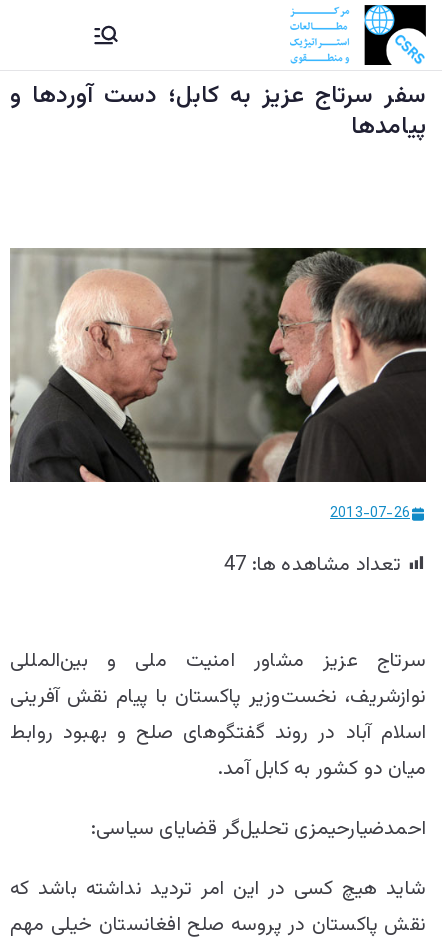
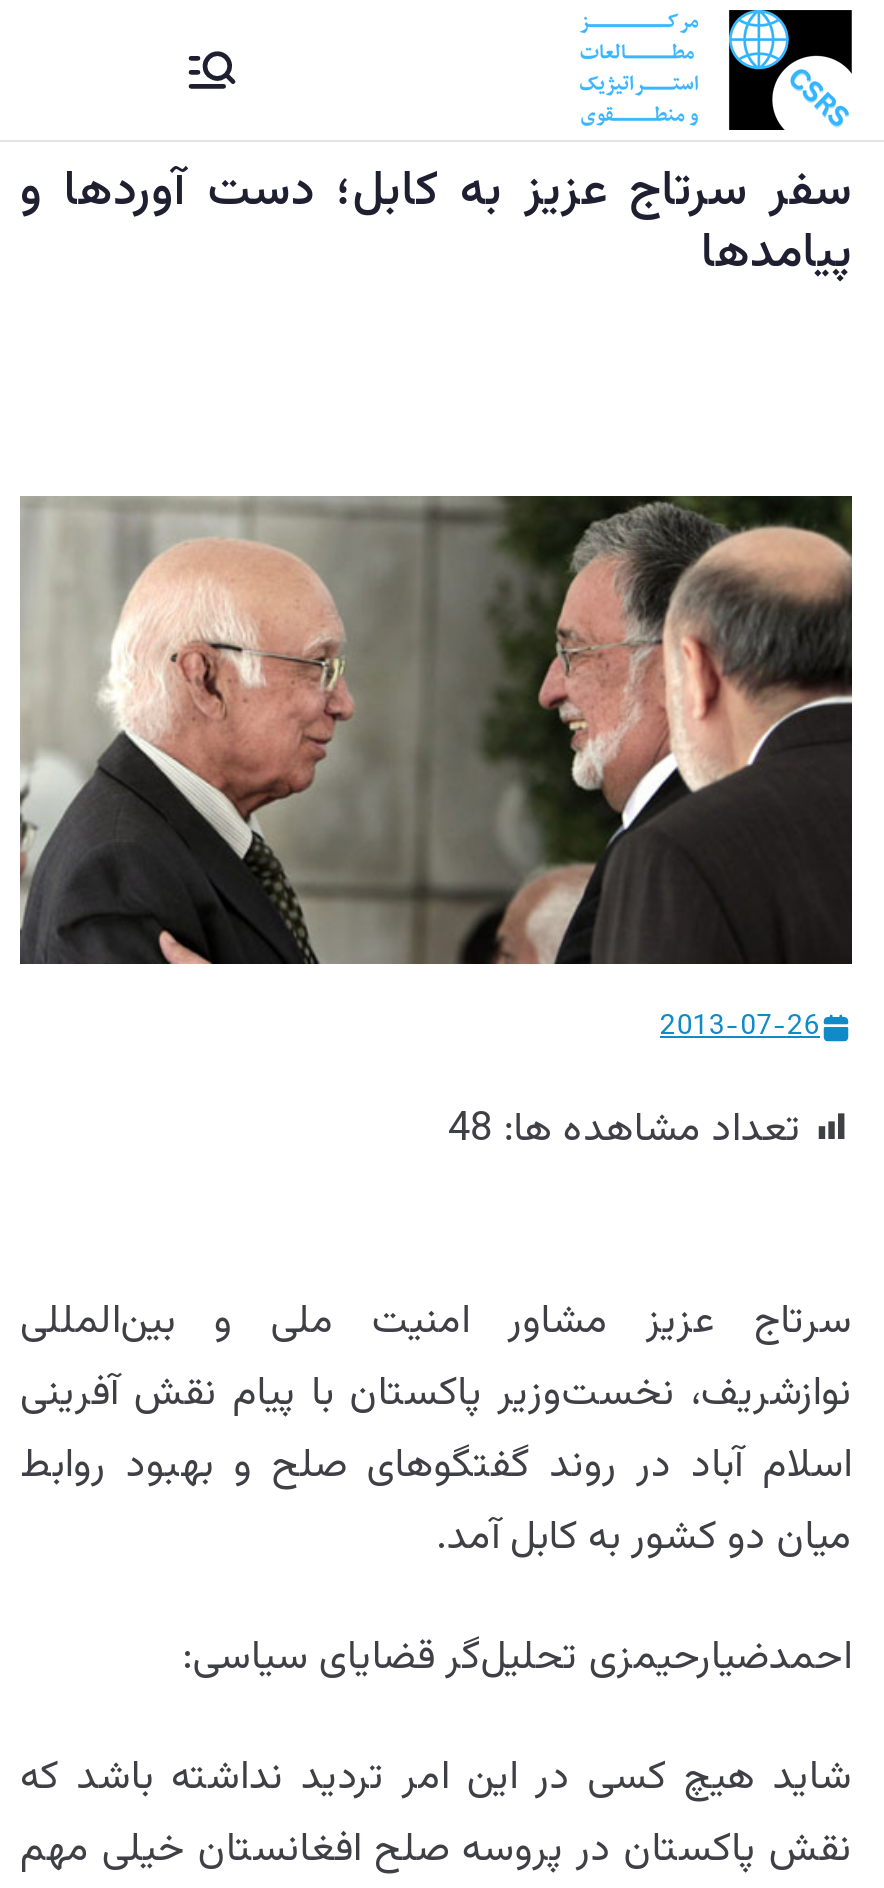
- تعداد مشاهده ها: 47
+ تعداد مشاهده ها: 48
